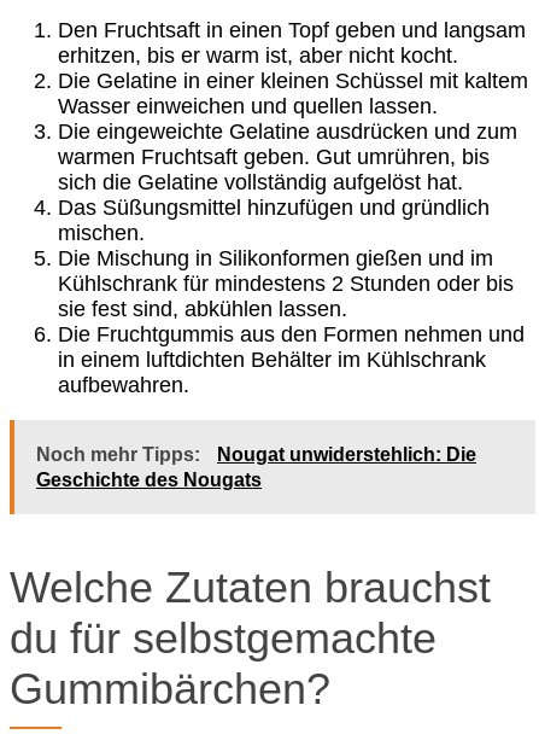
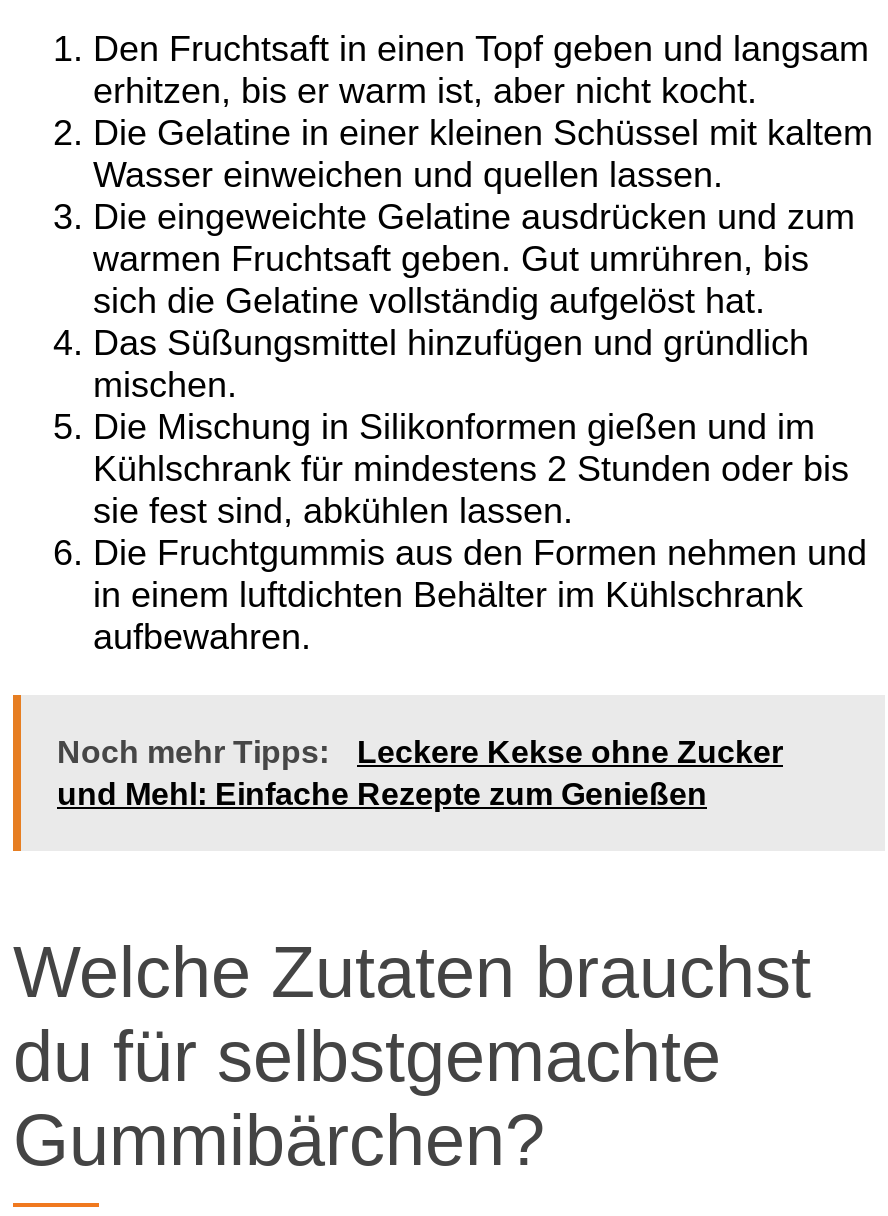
- Noch mehr Tipps: Nougat unwiderstehlich: Die
- Geschichte des Nougats
+ Noch mehr Tipps: Leckere Kekse ohne Zucker
+ und Mehl: Einfache Rezepte zum Genießen
